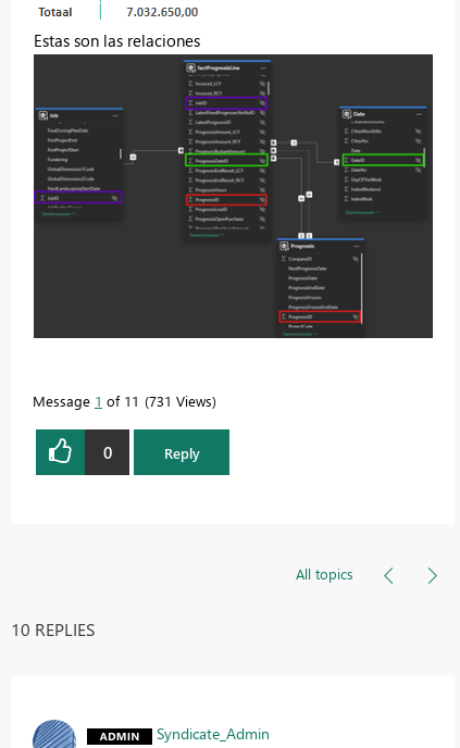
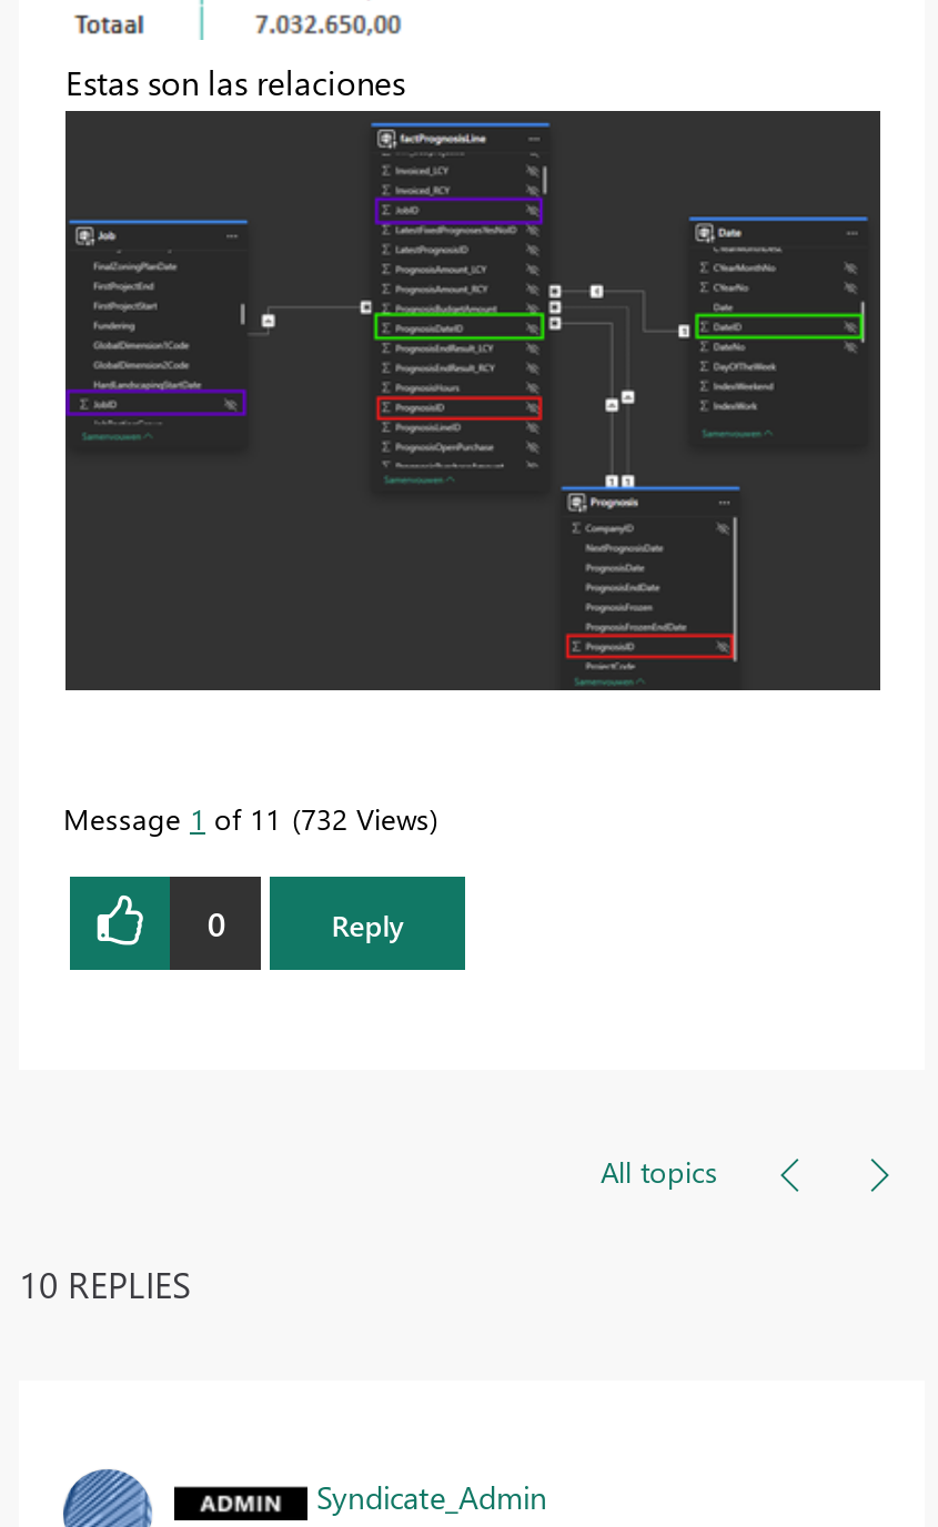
- Message 1 of 11 731 Views
+ Message 1 of 11 732 Views
